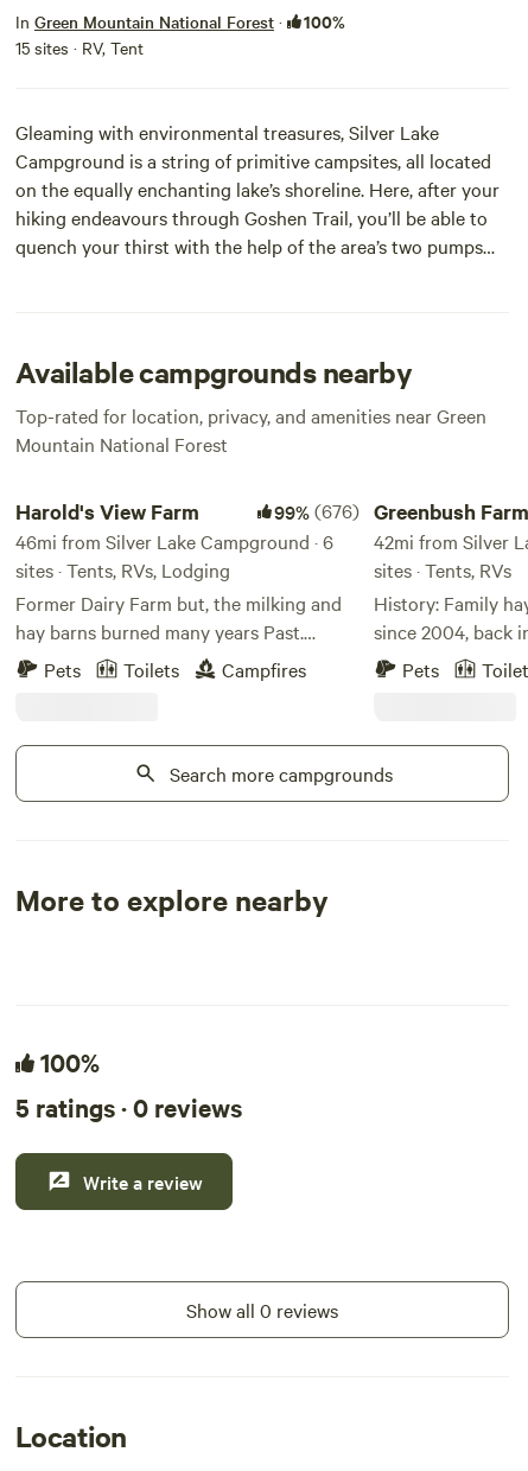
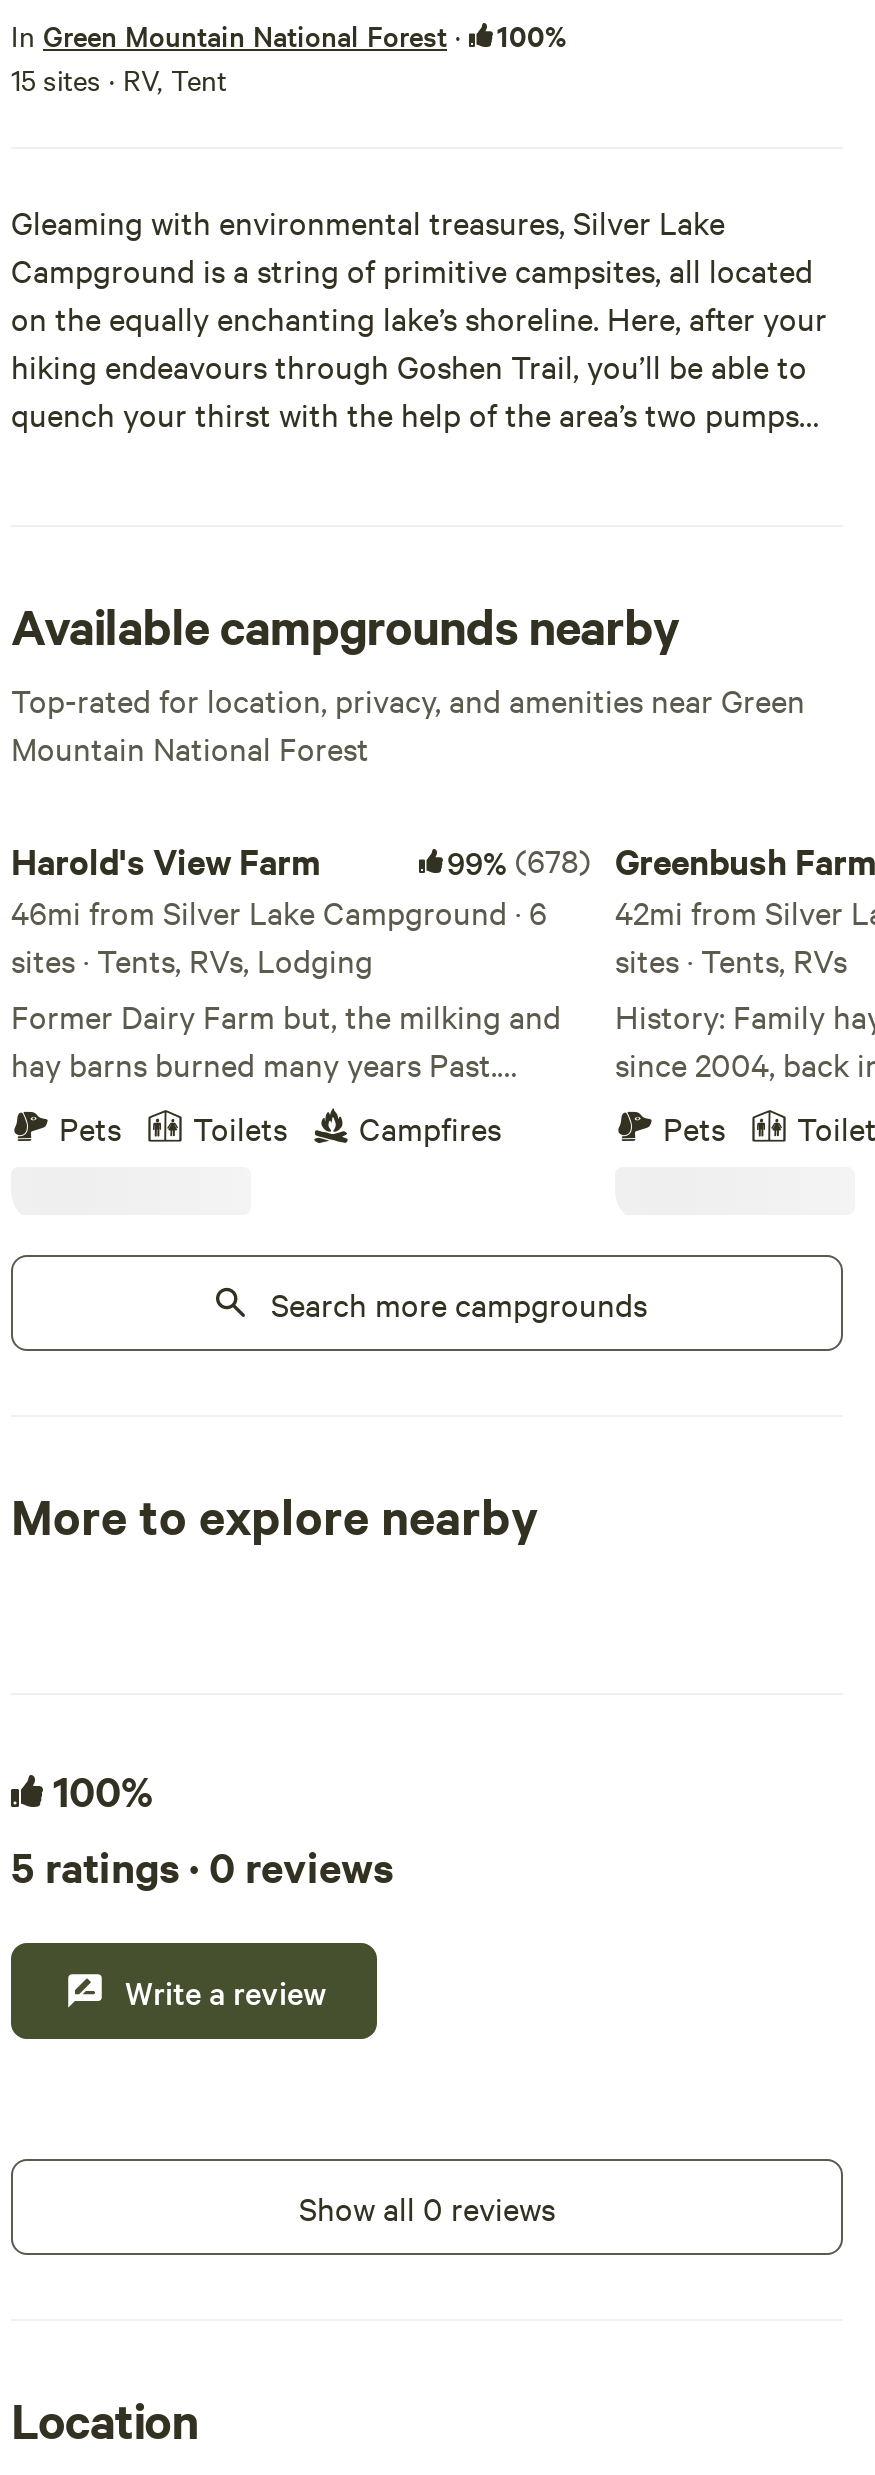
- 99% (676) Greenbush Farm
+ 99% (678) Greenbush Farm
